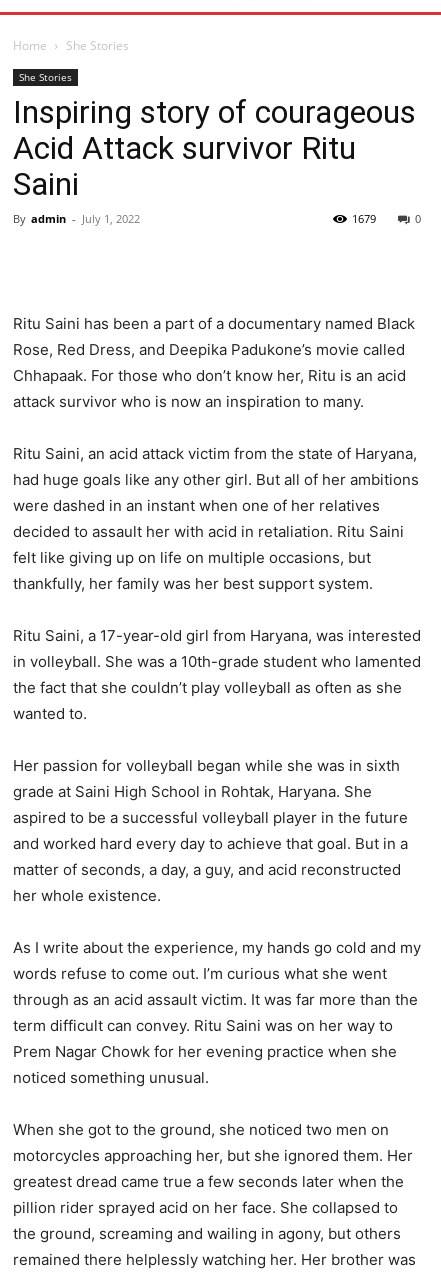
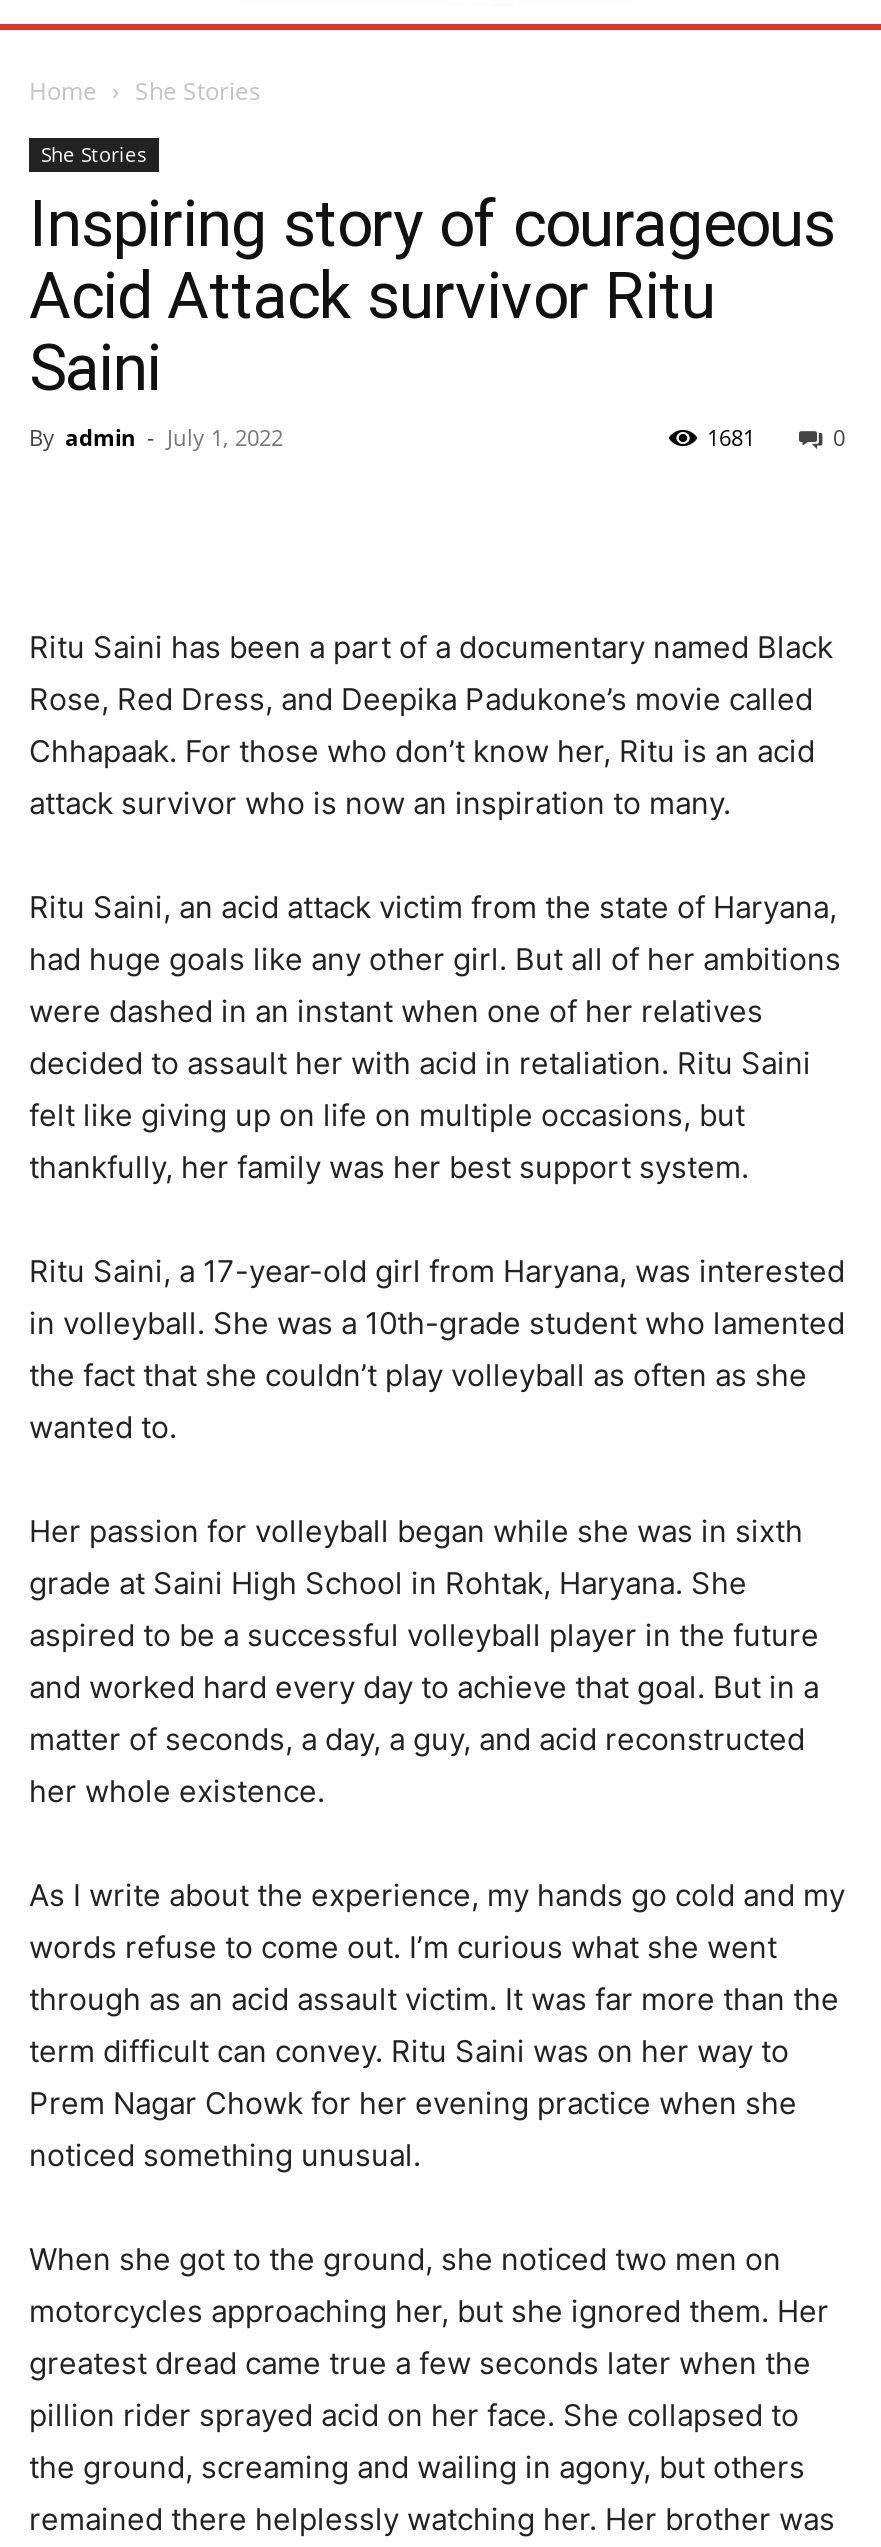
- 1679
+ 1681
